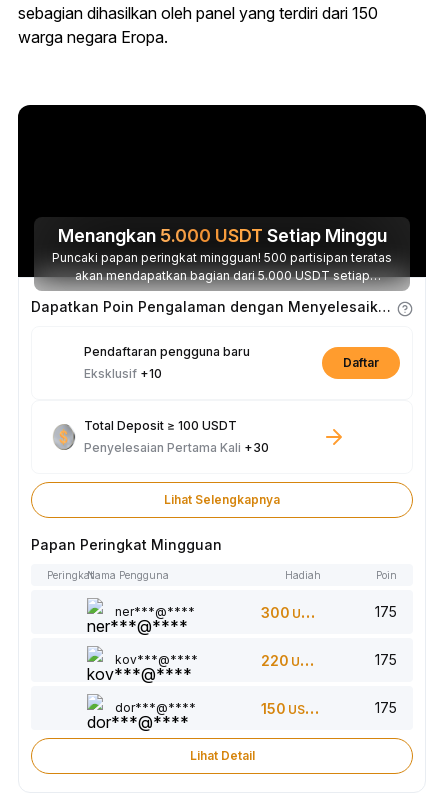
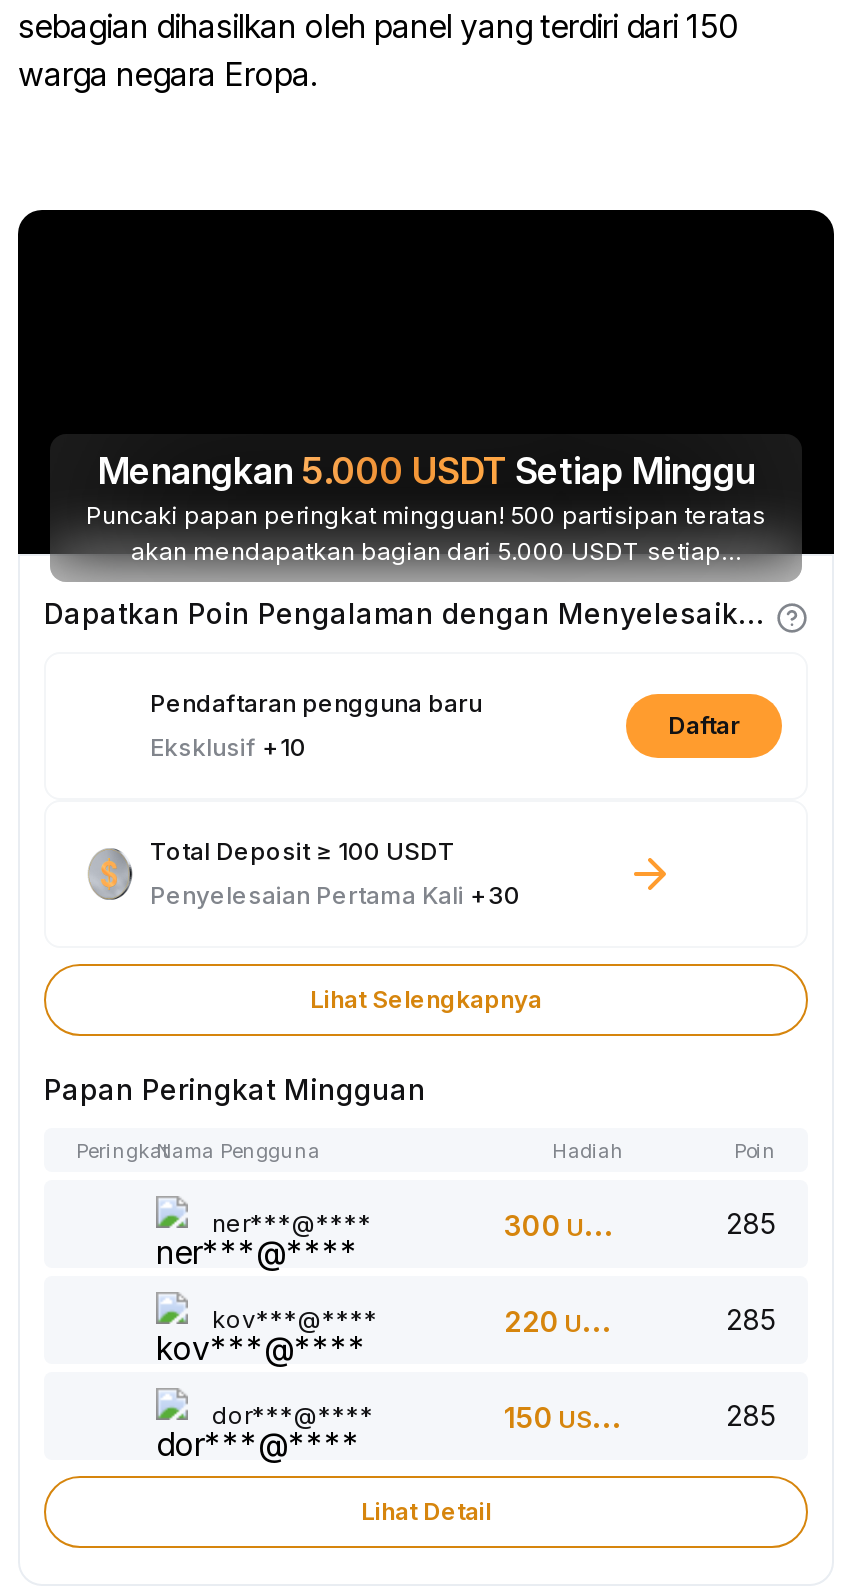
- 175
+ 285

- 175
+ 285

- 175
+ 285
